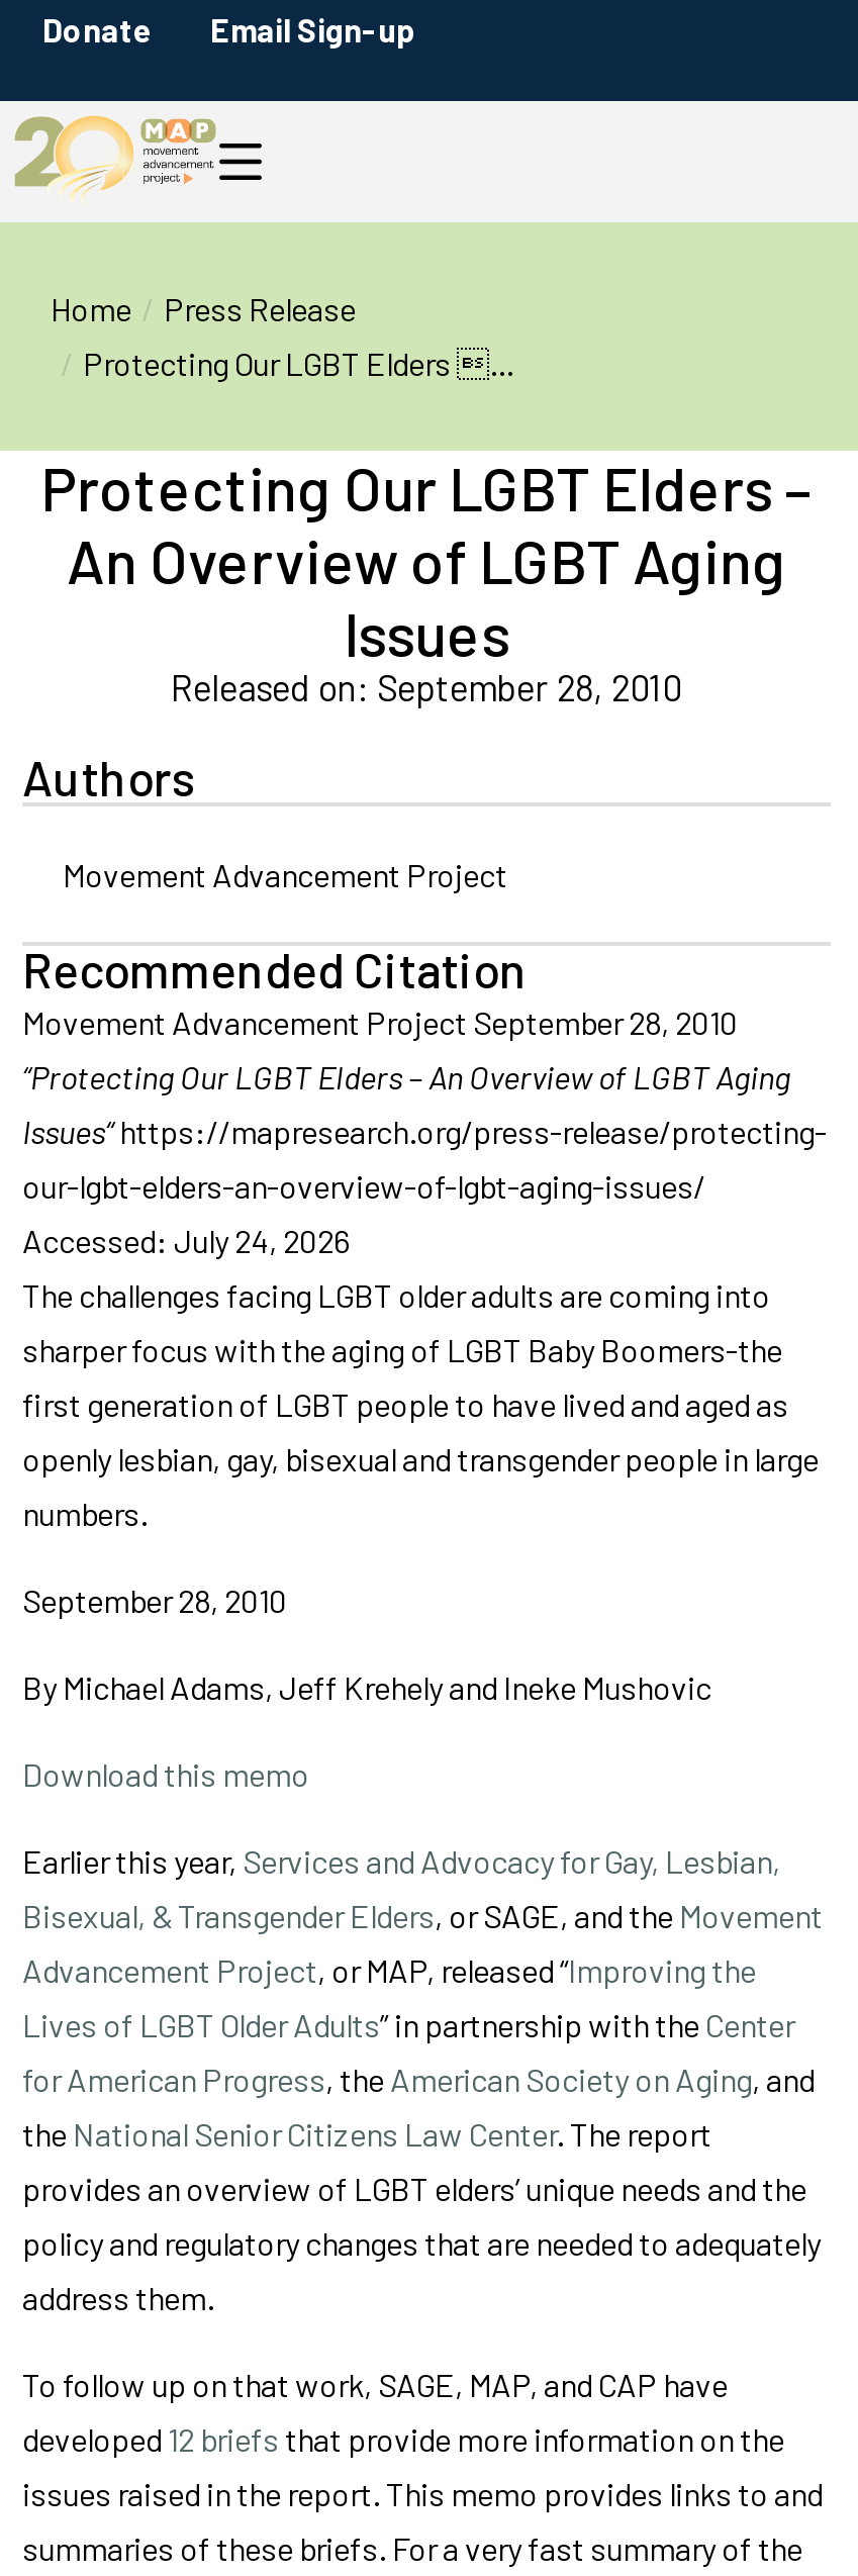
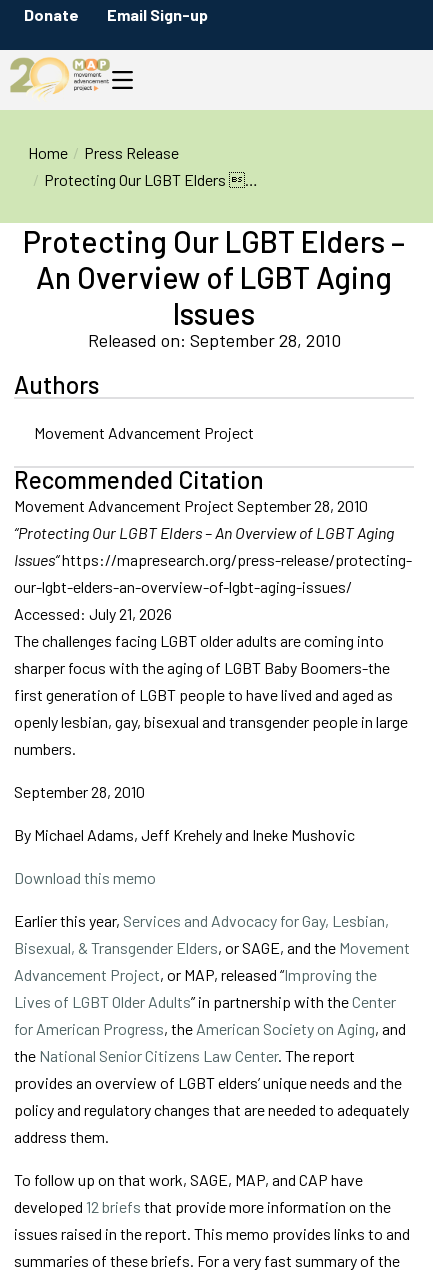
- Accessed: July 24, 2026
+ Accessed: July 21, 2026
